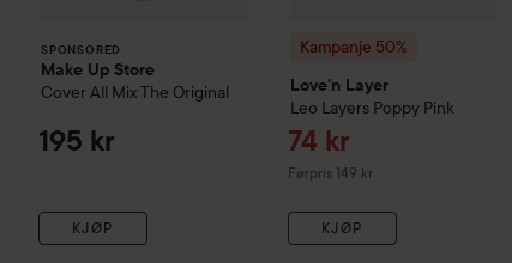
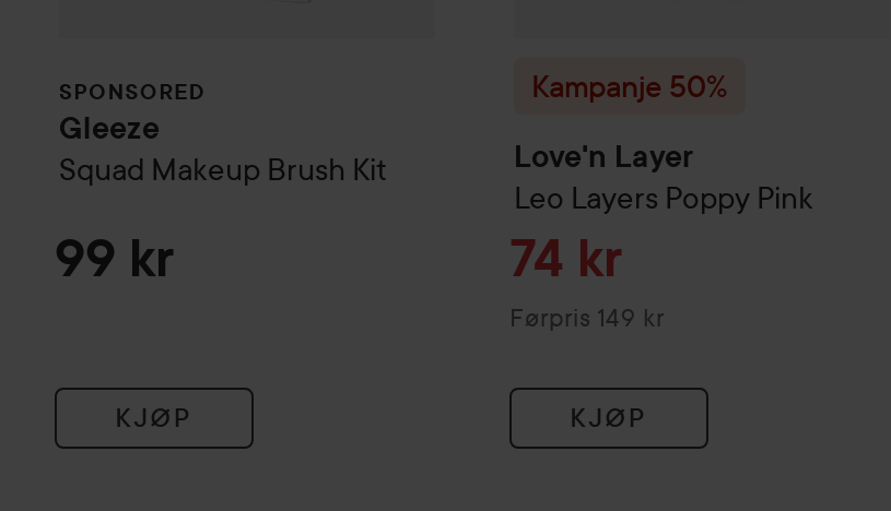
- Make Up Store
- Cover All Mix The Original
+ Gleeze
+ Squad Makeup Brush Kit

- 195 kr
+ 99 kr
